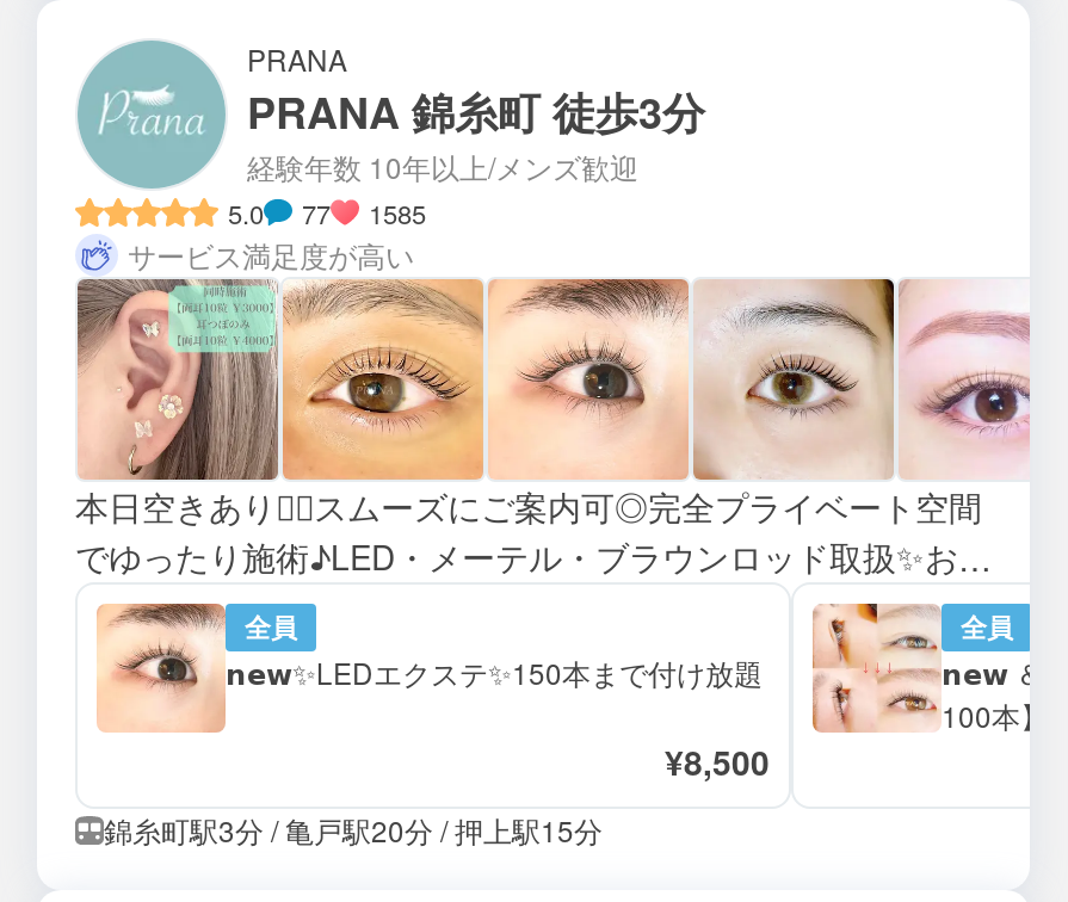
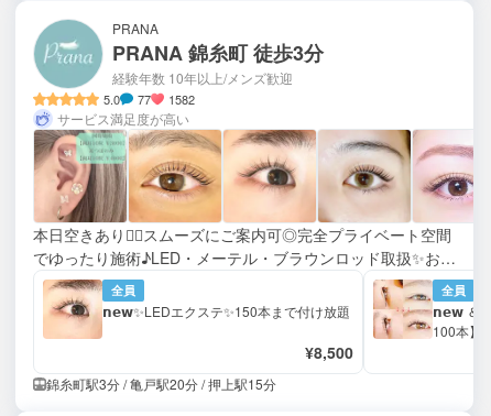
- 5.0 77 1585
+ 5.0 77 1582
